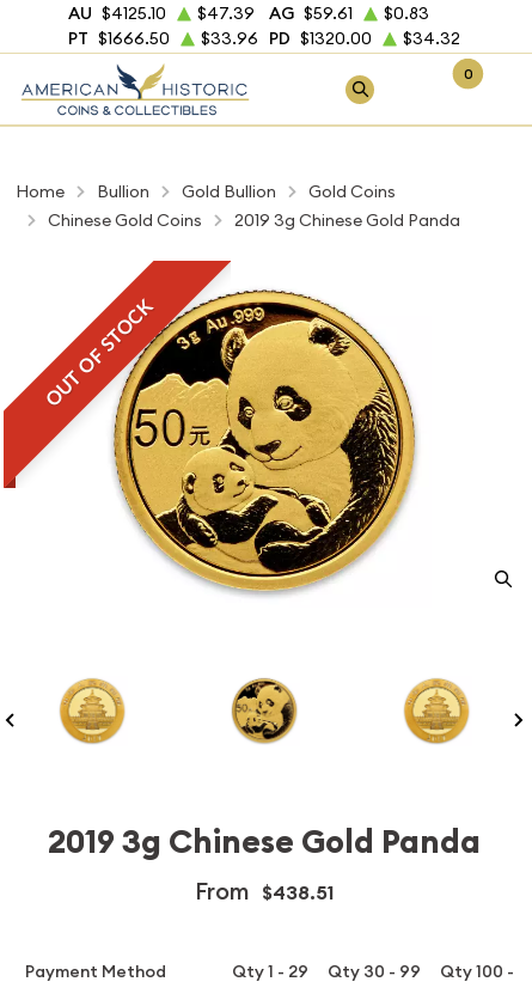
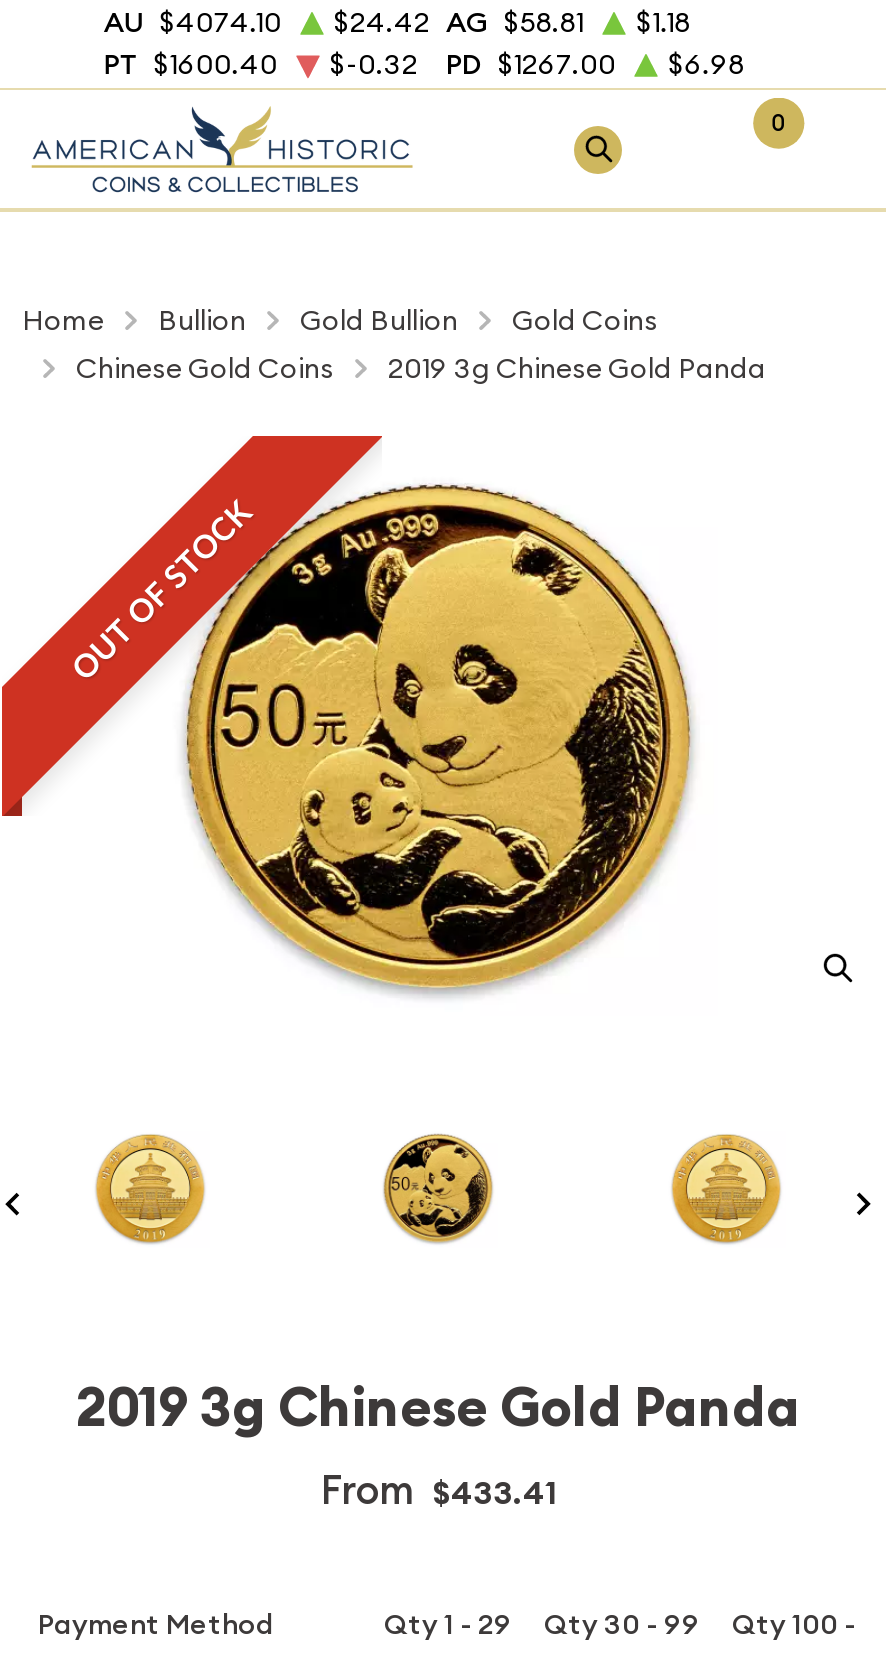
- AU $4125.10
- $47.39
- AG $59.61
- $0.83
- PT $1666.50
- $33.96 PD $1320.00
- $34.32
+ AU $4074.10
+ $24.42 AG $58.81
+ $1.18
+ PT $1600.40
+ $-0.32
+ PD $1267.00
+ $6.98

- From $438.51
+ From $433.41
